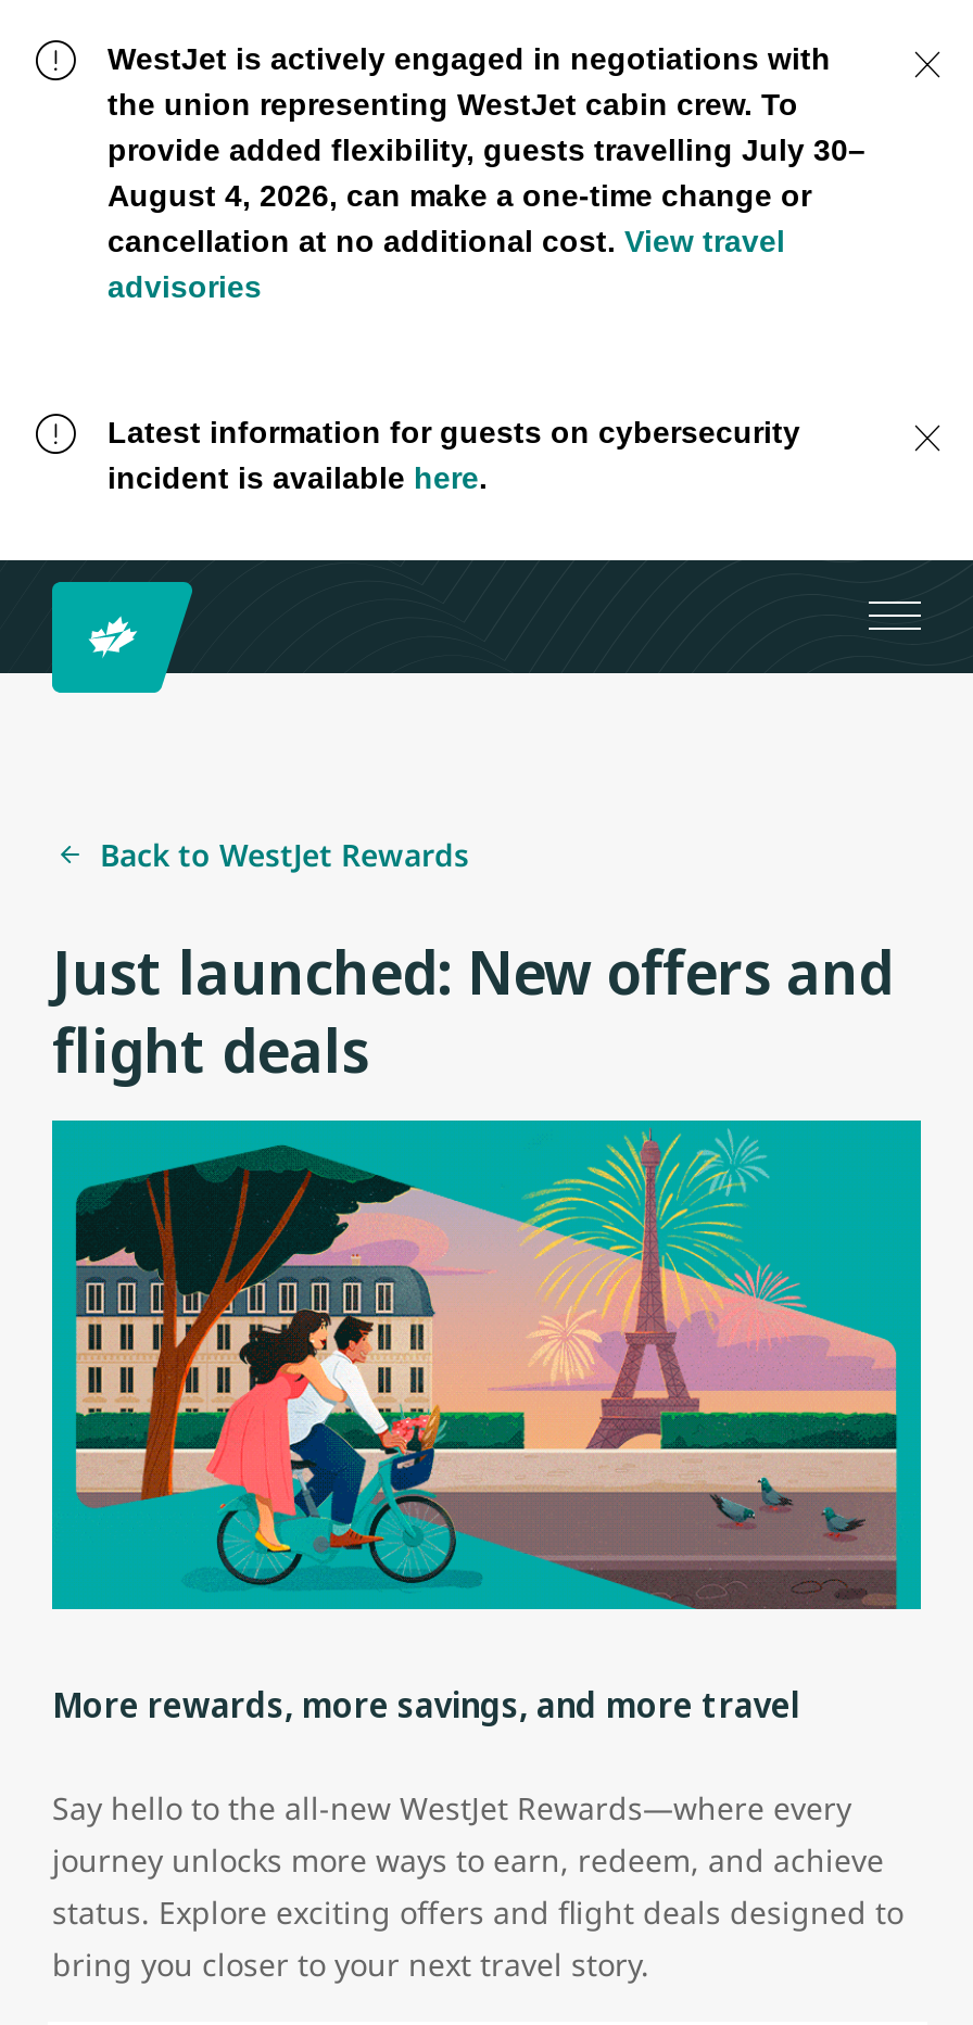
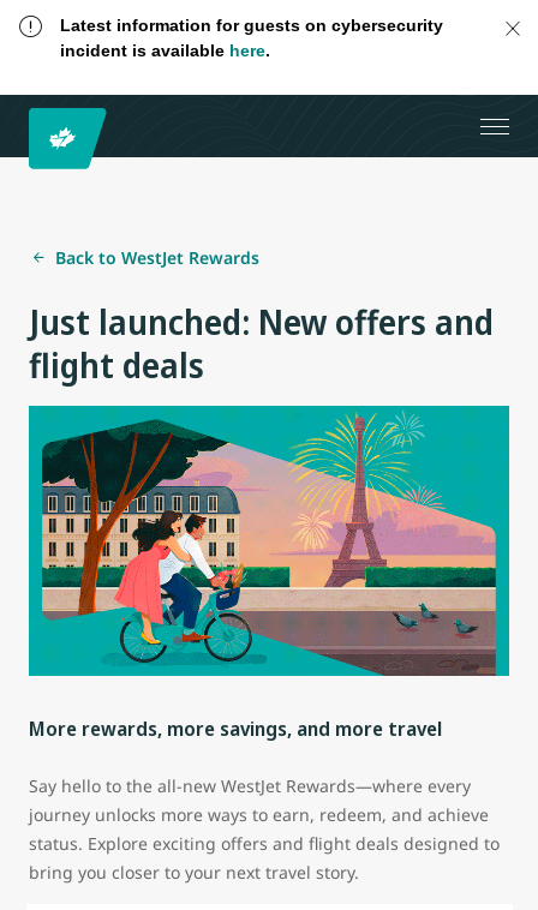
- WestJet is actively engaged in negotiations with
- the union representing WestJet cabin crew. To
- provide added flexibility, guests travelling July 30–
- August 4, 2026, can make a one-time change or
- cancellation at no additional cost. View travel
- advisories
